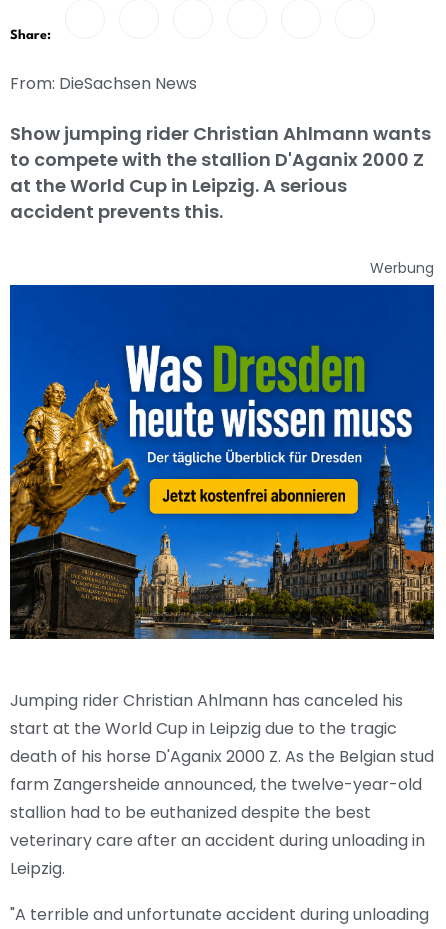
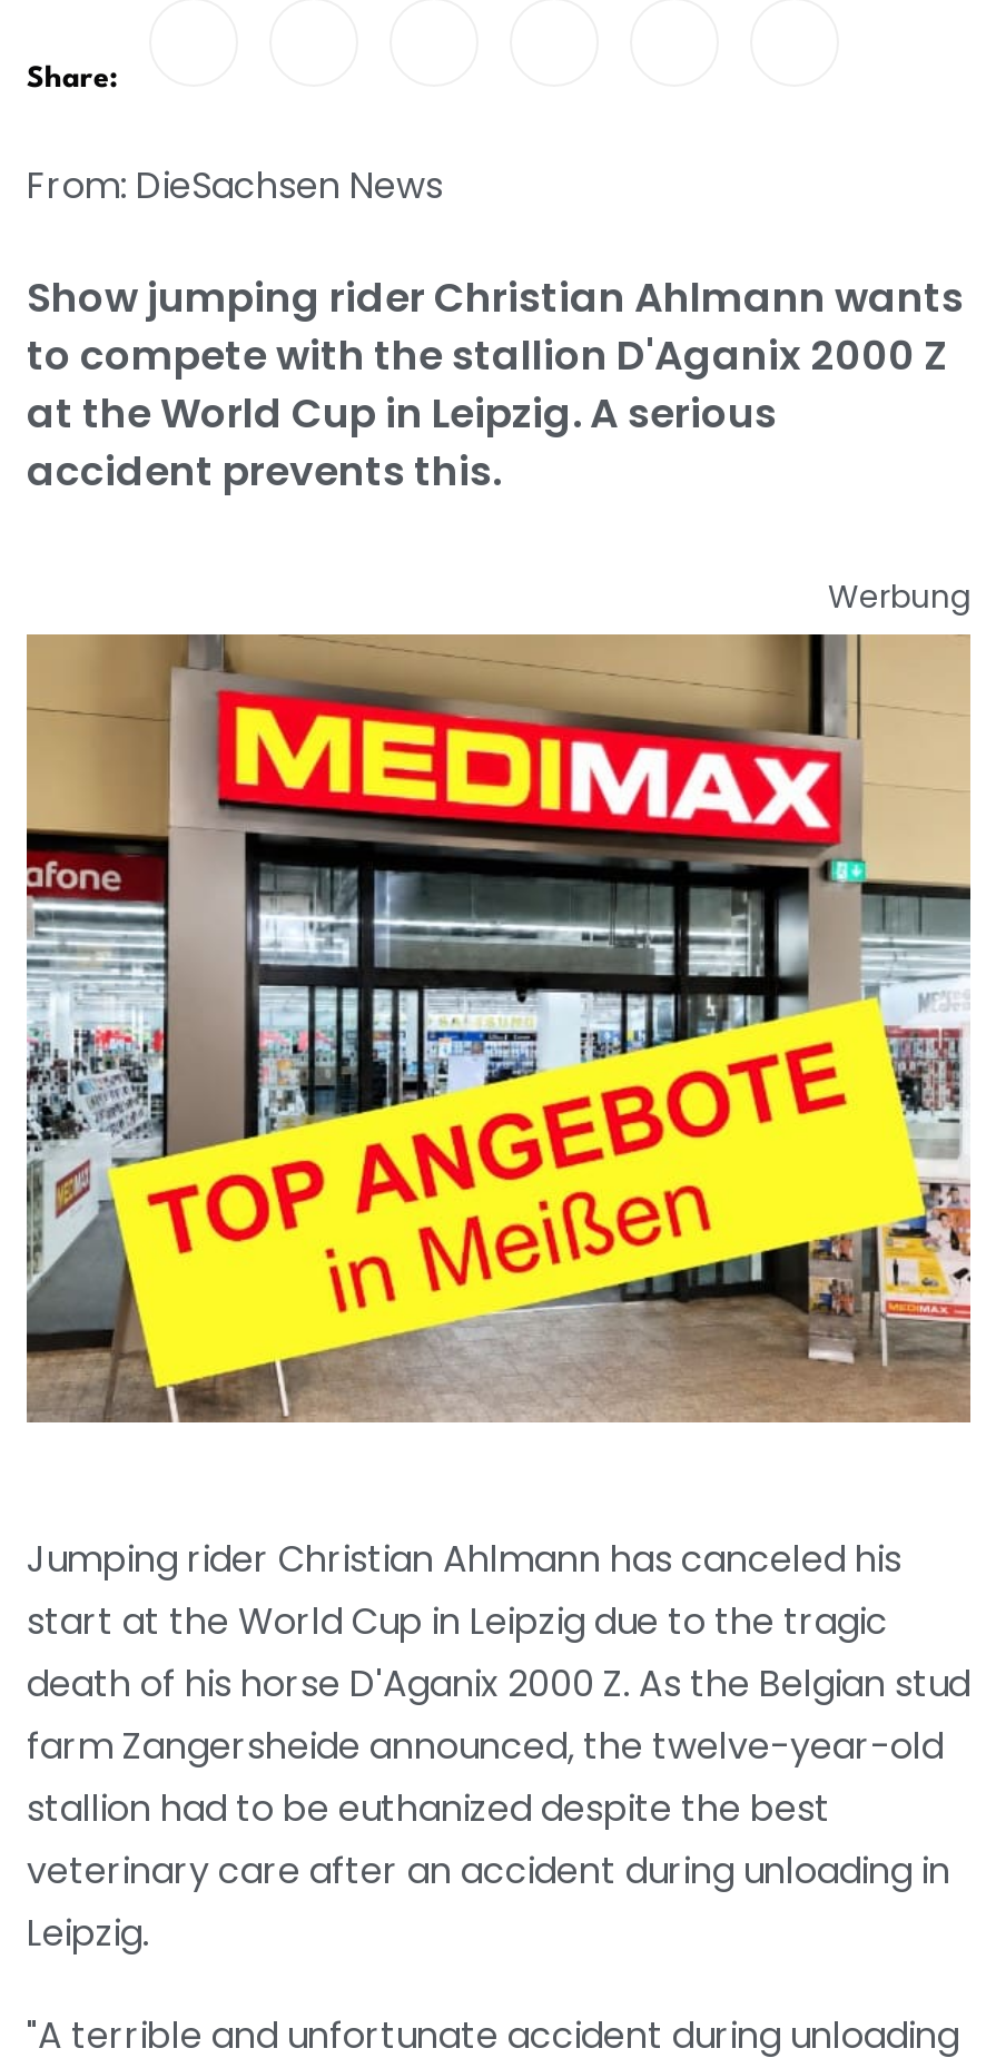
- [image]
+ [image]
